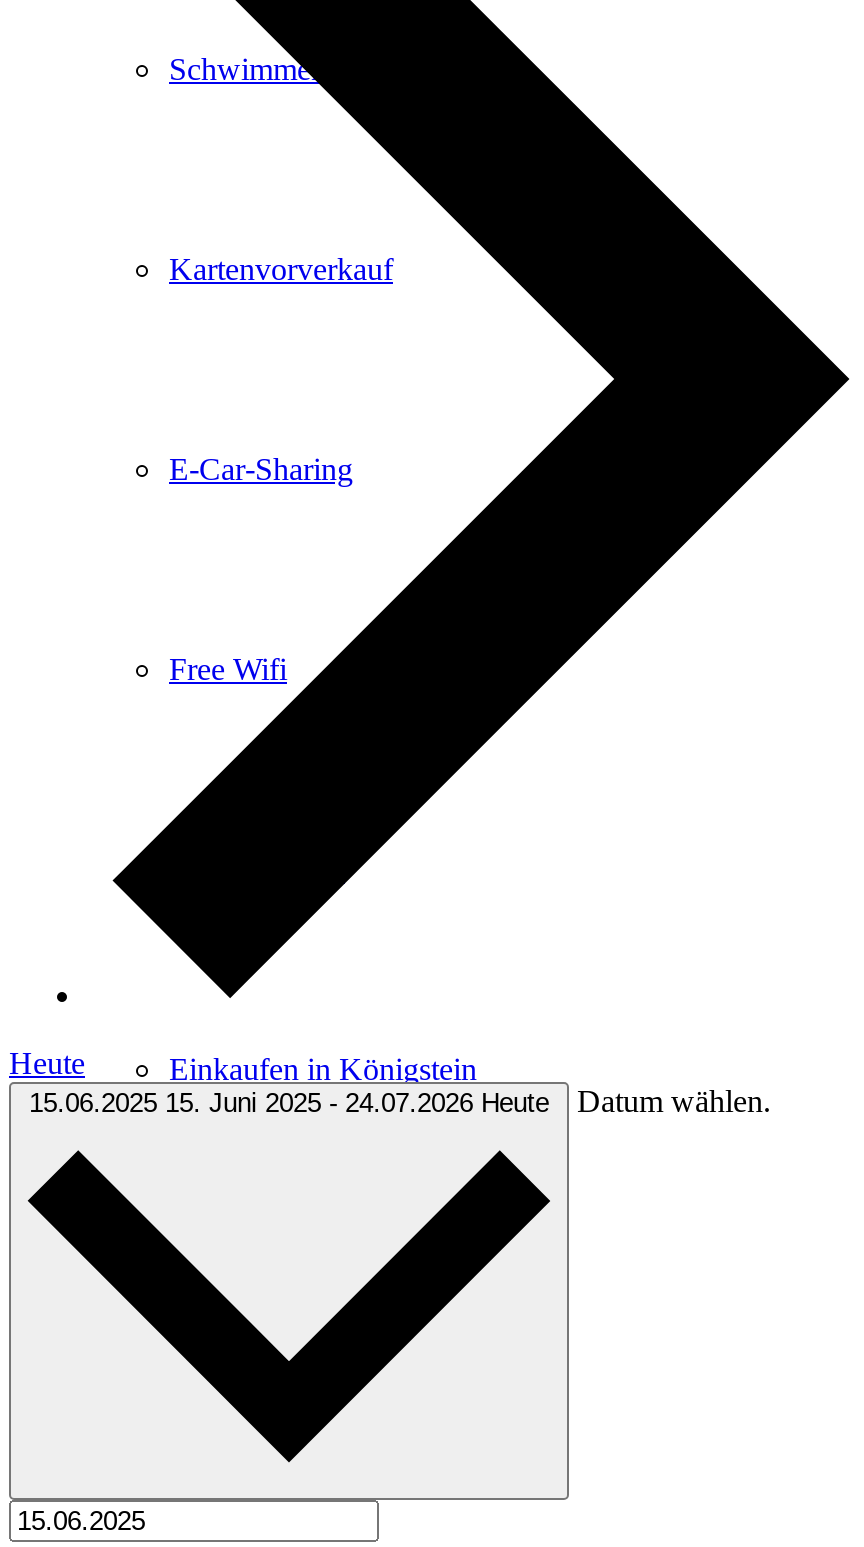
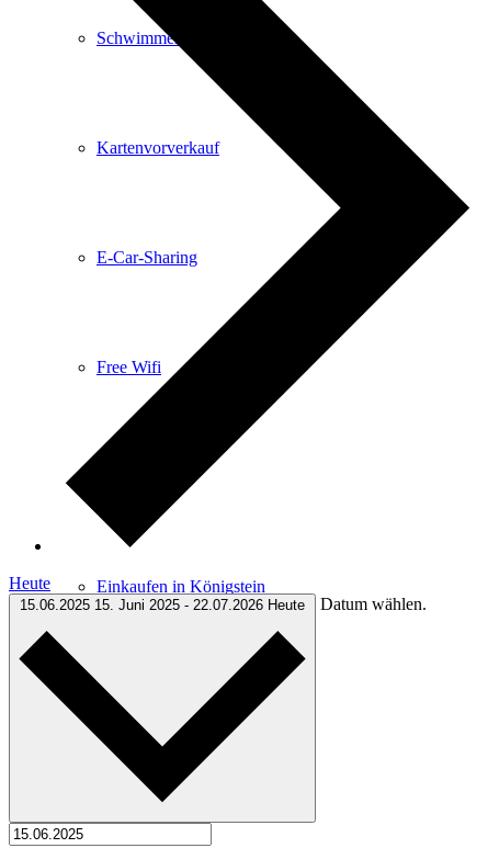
- 15.06.2025 15. Juni 2025 - 24.07.2026 Heute Datum wählen.
+ 15.06.2025 15. Juni 2025 - 22.07.2026 Heute Datum wählen.
